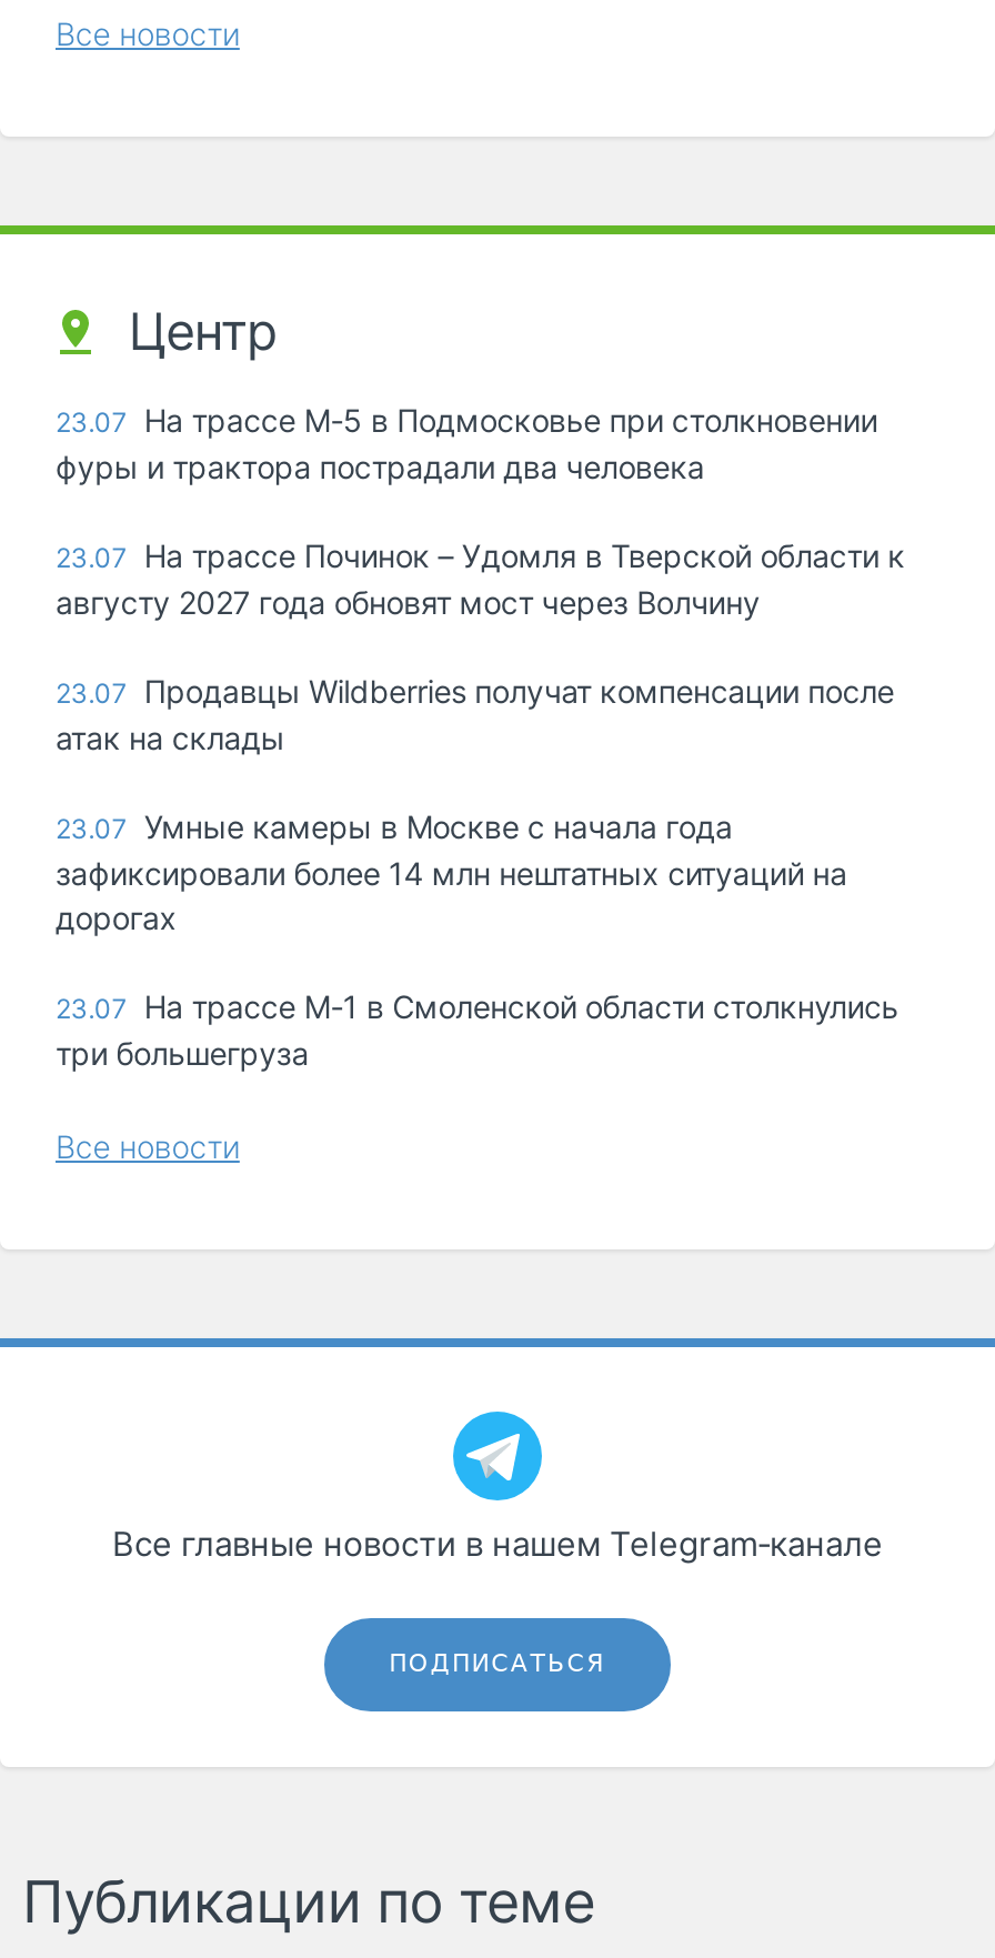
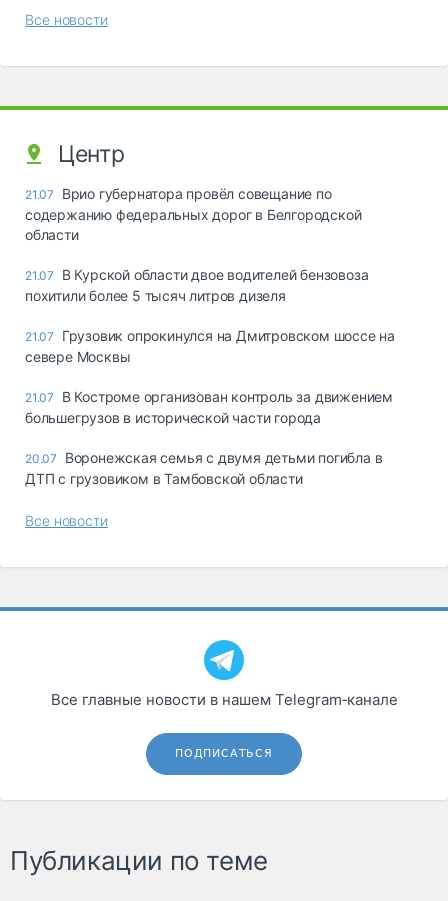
- 23.07 На трассе М-5 в Подмосковье при столкновении
- фуры и трактора пострадали два человека
+ 21.07 Врио губернатора провёл совещание по
+ содержанию федеральных дорог в Белгородской
+ области

- 23.07 На трассе Починок – Удомля в Тверской области к
- августу 2027 года обновят мост через Волчину
+ 21.07 В Курской области двое водителей бензовоза
+ похитили более 5 тысяч литров дизеля

- 23.07 Продавцы Wildberries получат компенсации после
- атак на склады
+ 21.07 Грузовик опрокинулся на Дмитровском шоссе на
+ севере Москвы

- 23.07 Умные камеры в Москве с начала года
- зафиксировали более 14 млн нештатных ситуаций на
- дорогах
+ 21.07 В Костроме организован контроль за движением
+ большегрузов в исторической части города

- 23.07 На трассе М-1 в Смоленской области столкнулись
- три большегруза
+ 20.07 Воронежская семья с двумя детьми погибла в
+ ДТП с грузовиком в Тамбовской области
